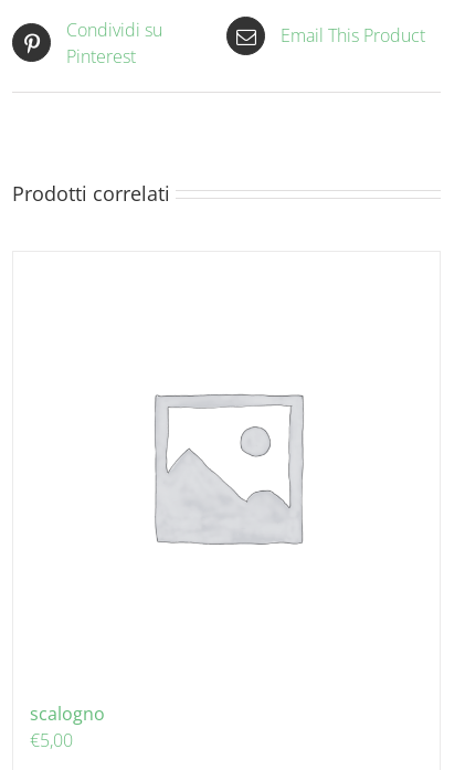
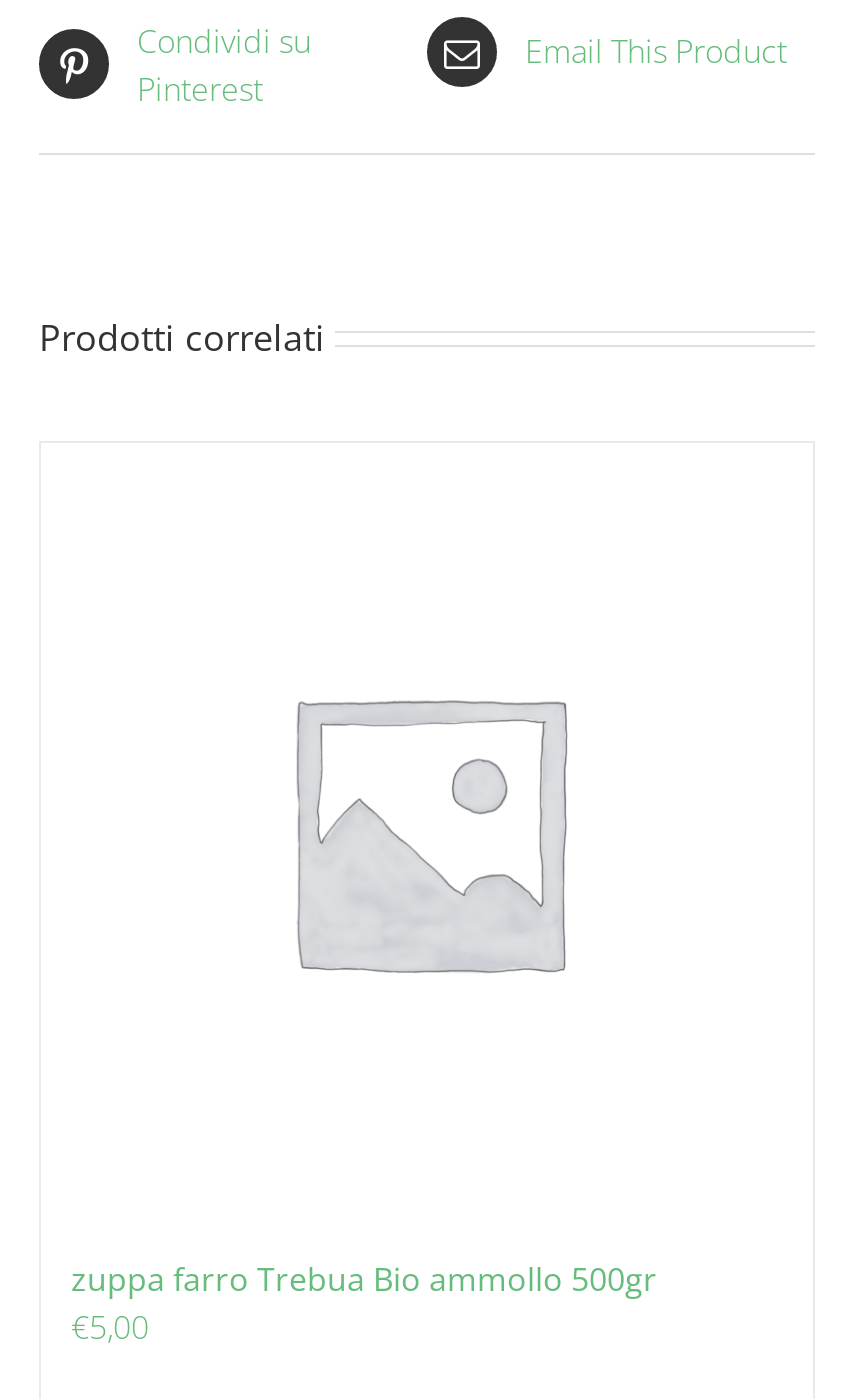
- scalogno
+ zuppa farro Trebua Bio ammollo 500gr
